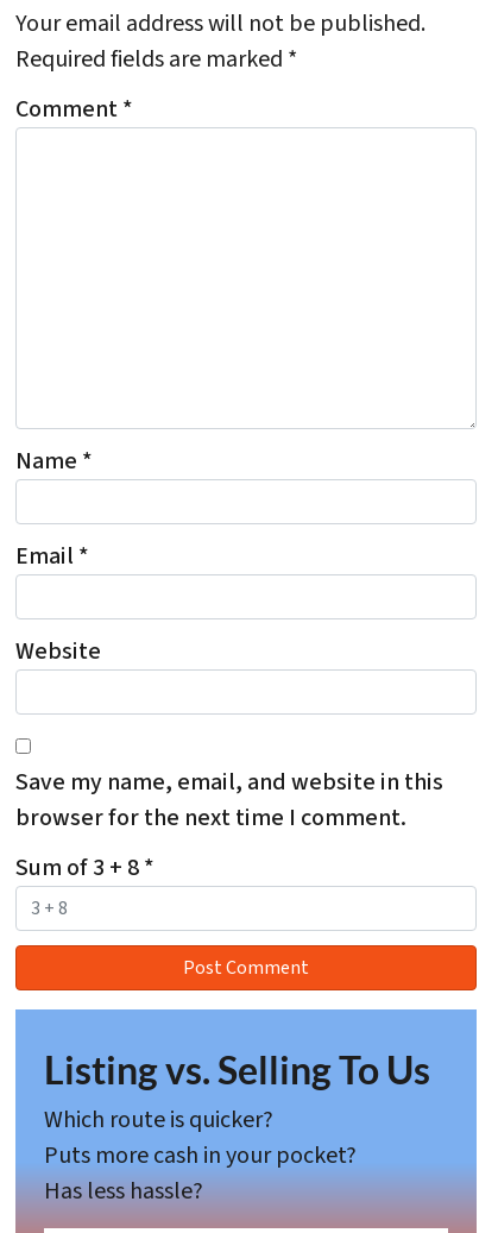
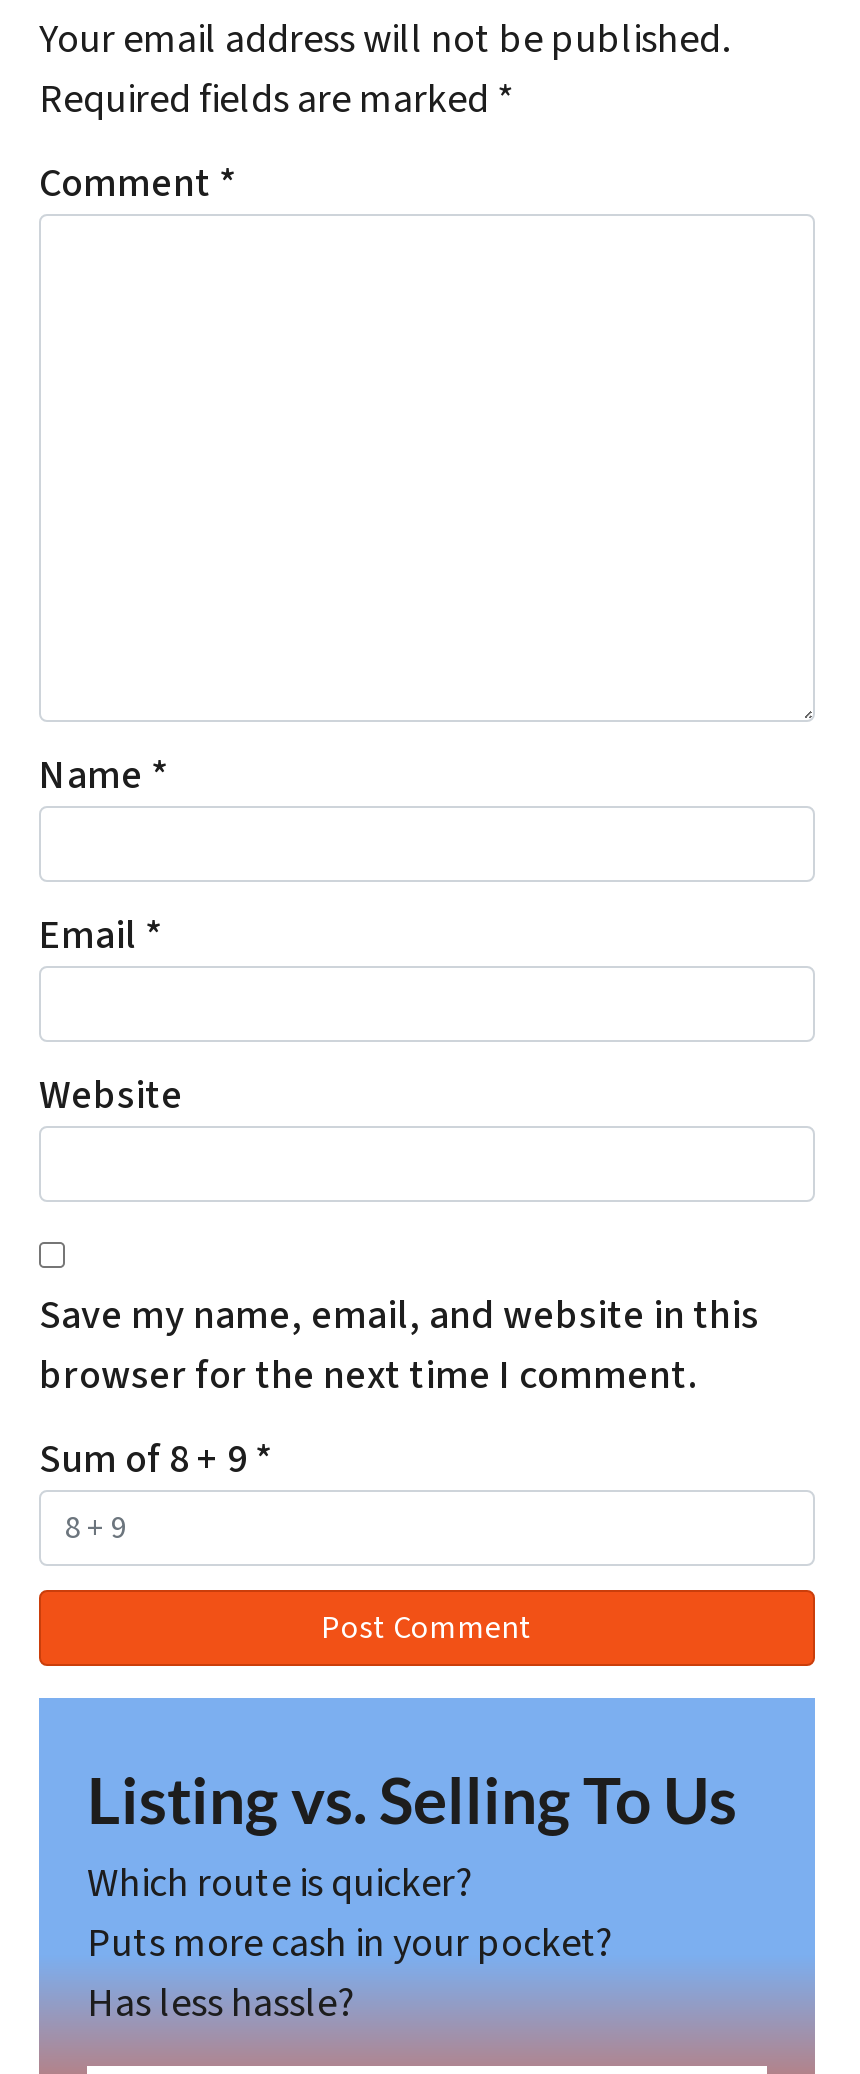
- Sum of 3 + 8 *
+ Sum of 8 + 9 *
